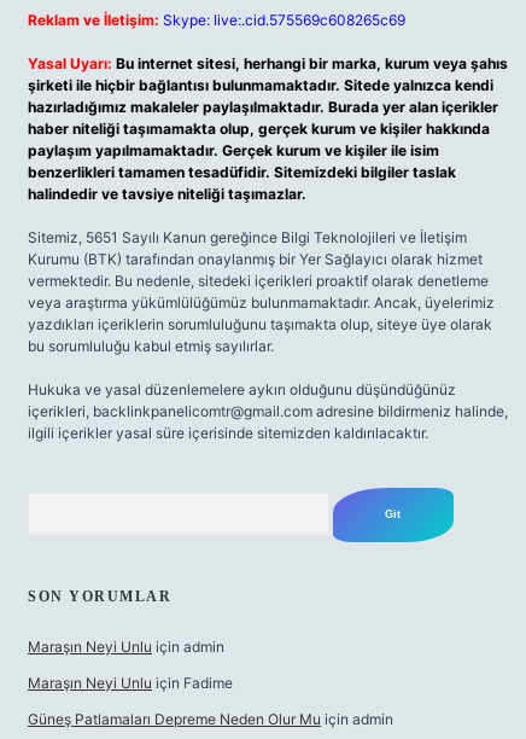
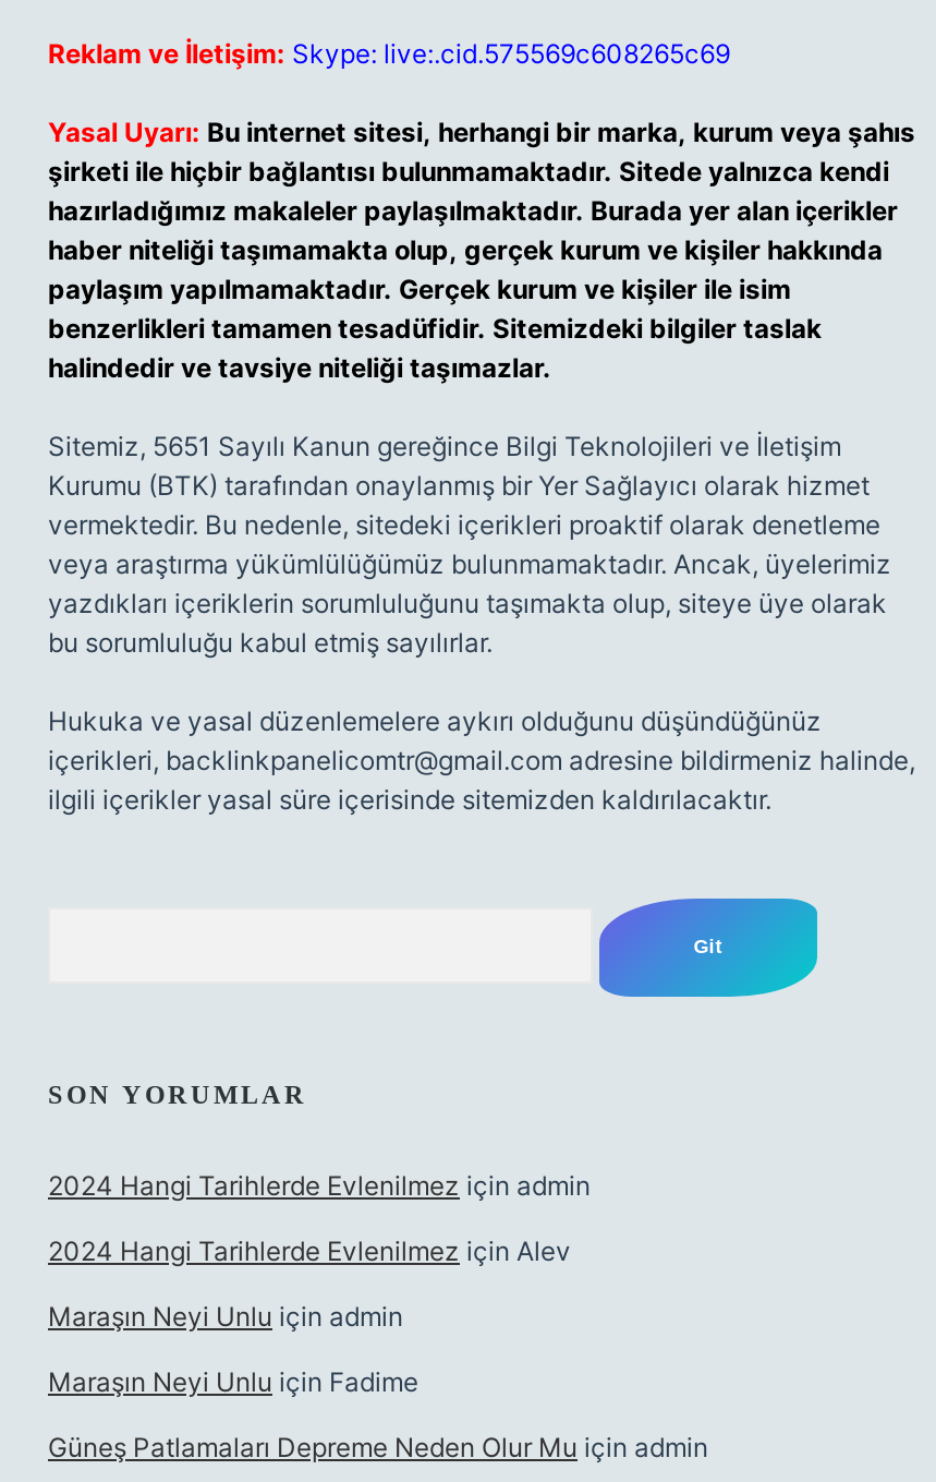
+ 2024 Hangi Tarihlerde Evlenilmez için admin
+ 2024 Hangi Tarihlerde Evlenilmez için Alev
